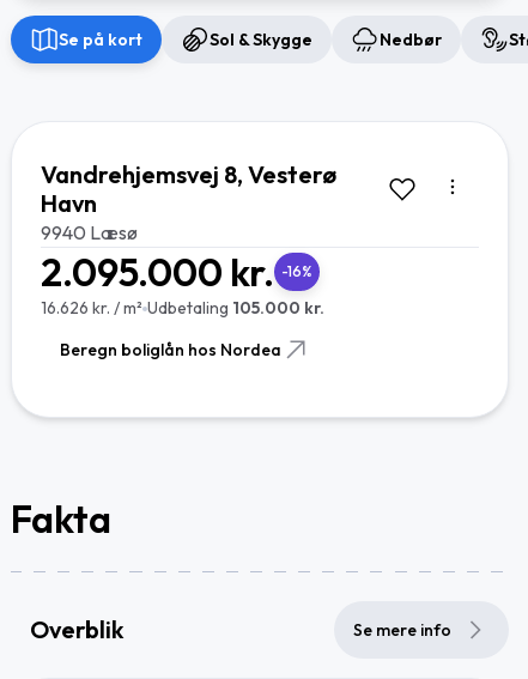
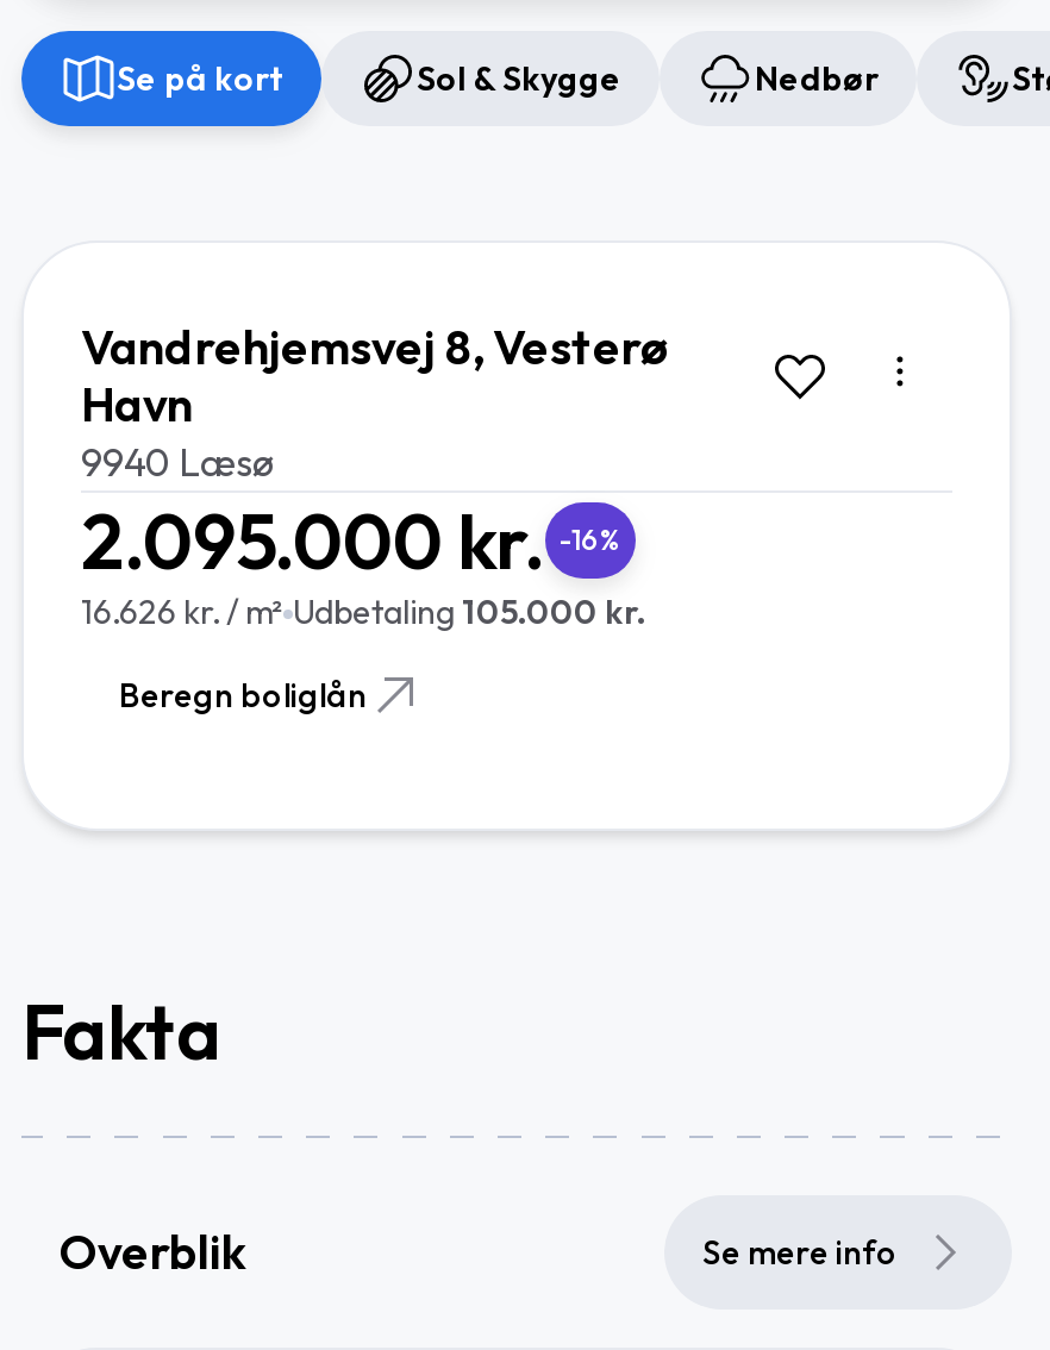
- Beregn boliglån hos Nordea
+ Beregn boliglån
